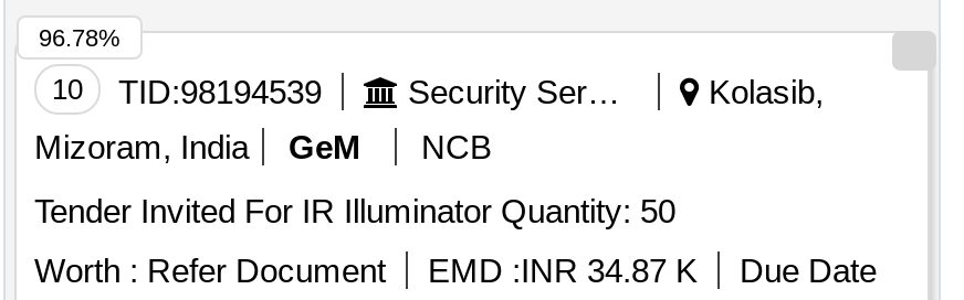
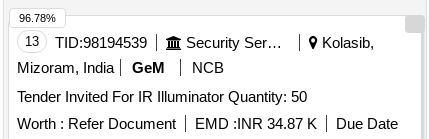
- 10 TID:98194539
+ 13 TID:98194539
